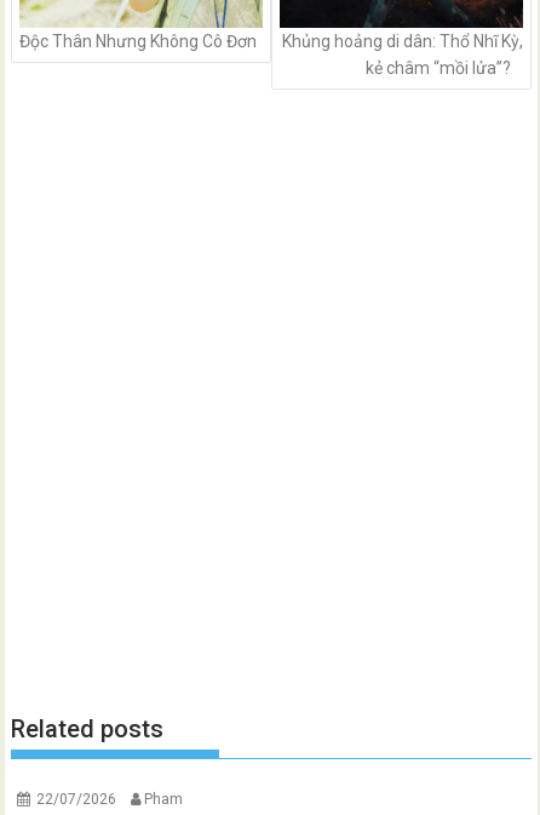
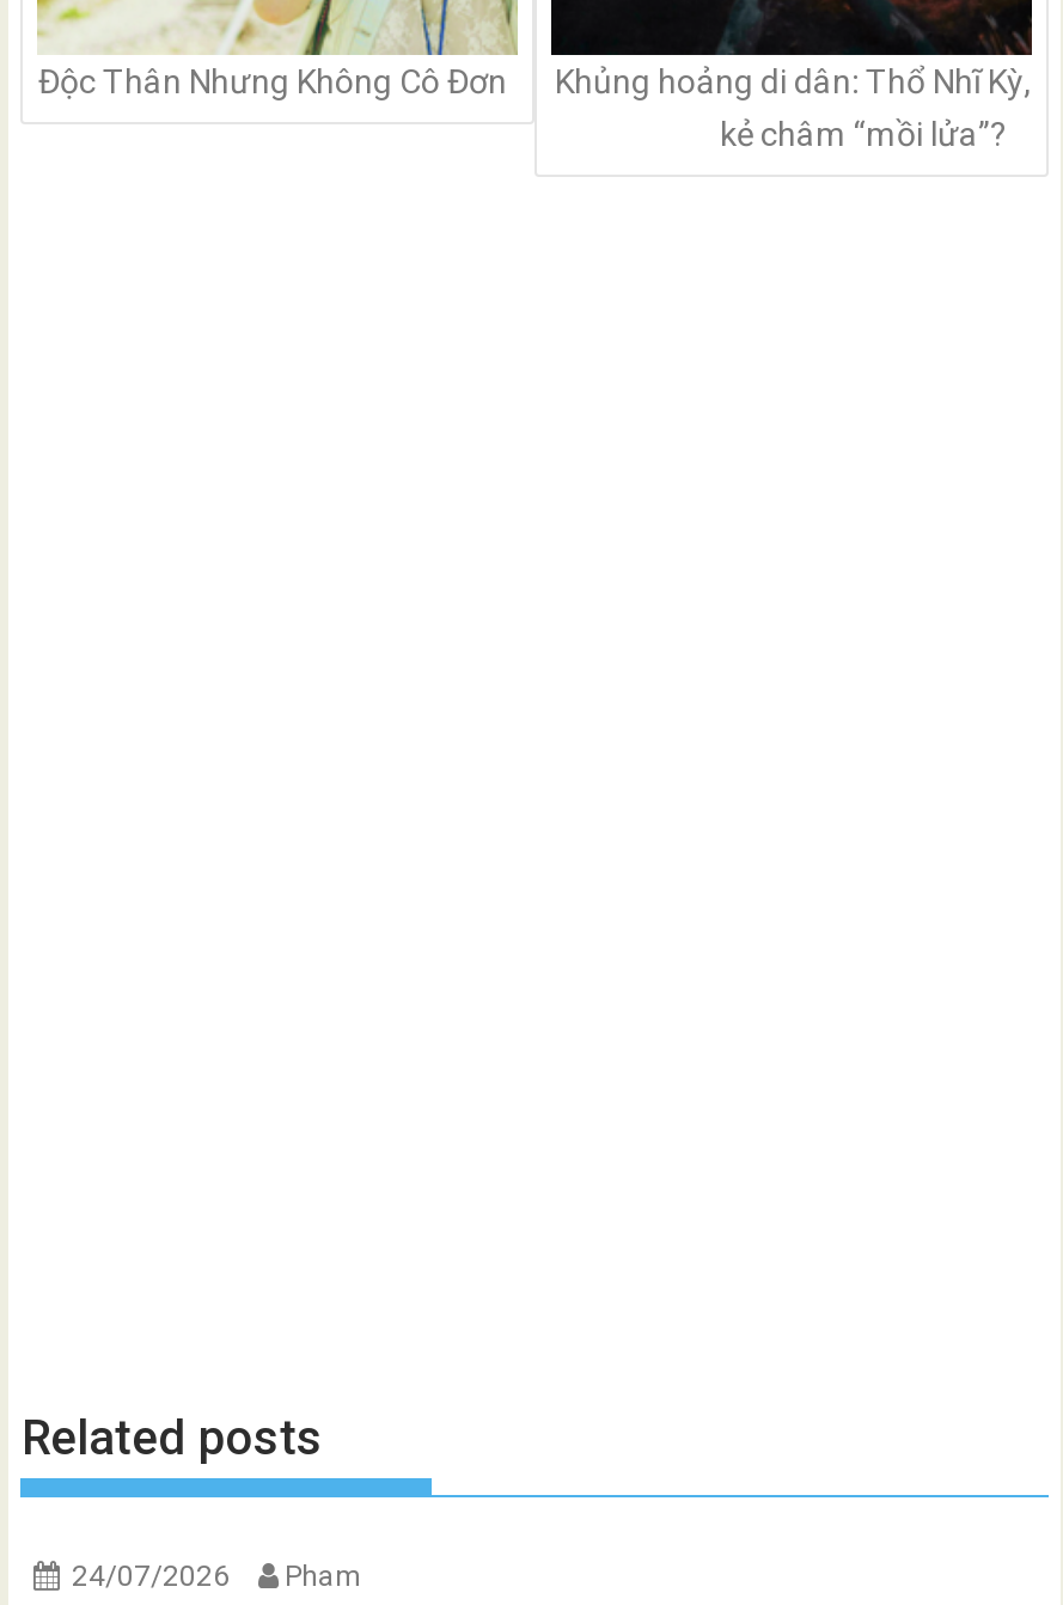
- 22/07/2026 Pham
+ 24/07/2026 Pham
